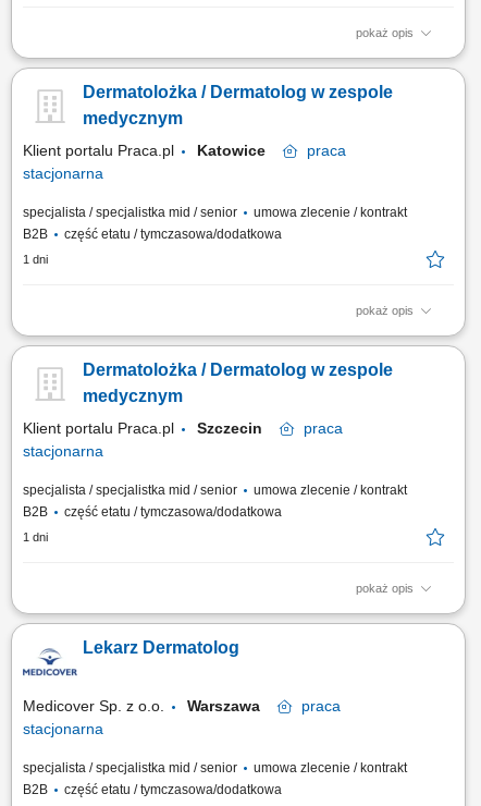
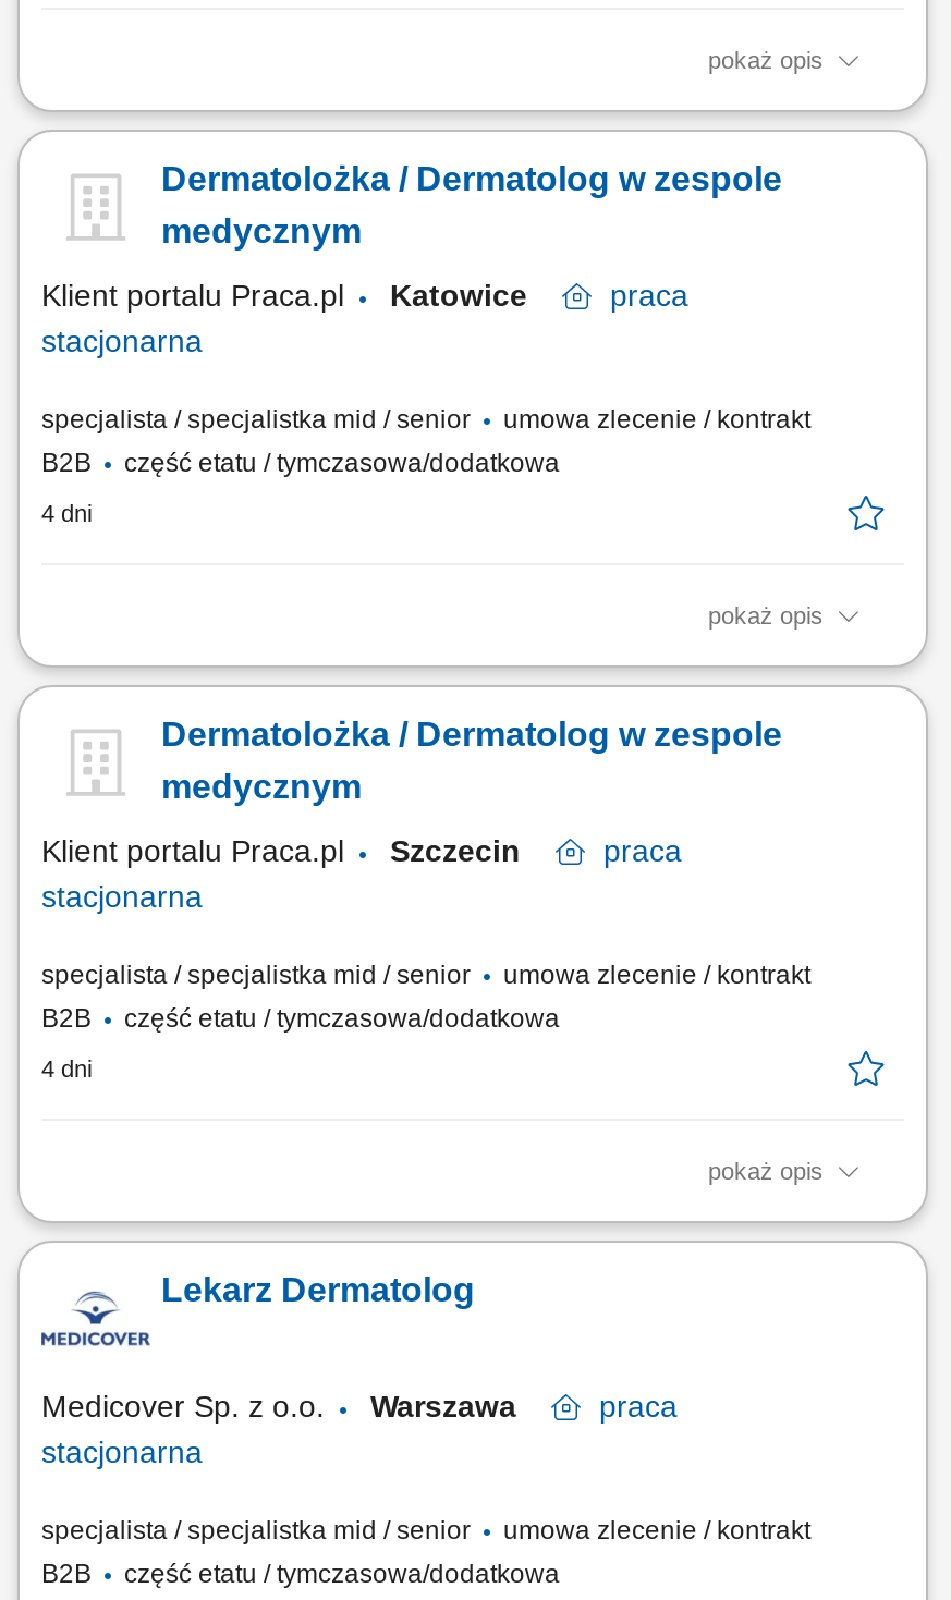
- 1 dni
+ 4 dni

- 1 dni
+ 4 dni
